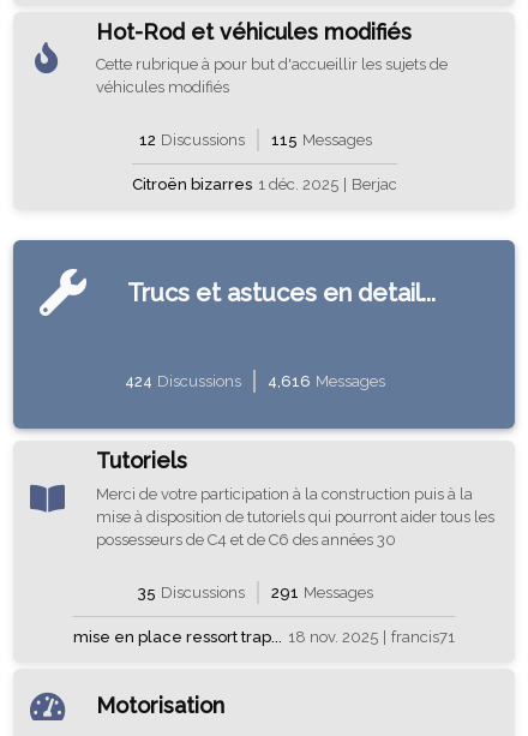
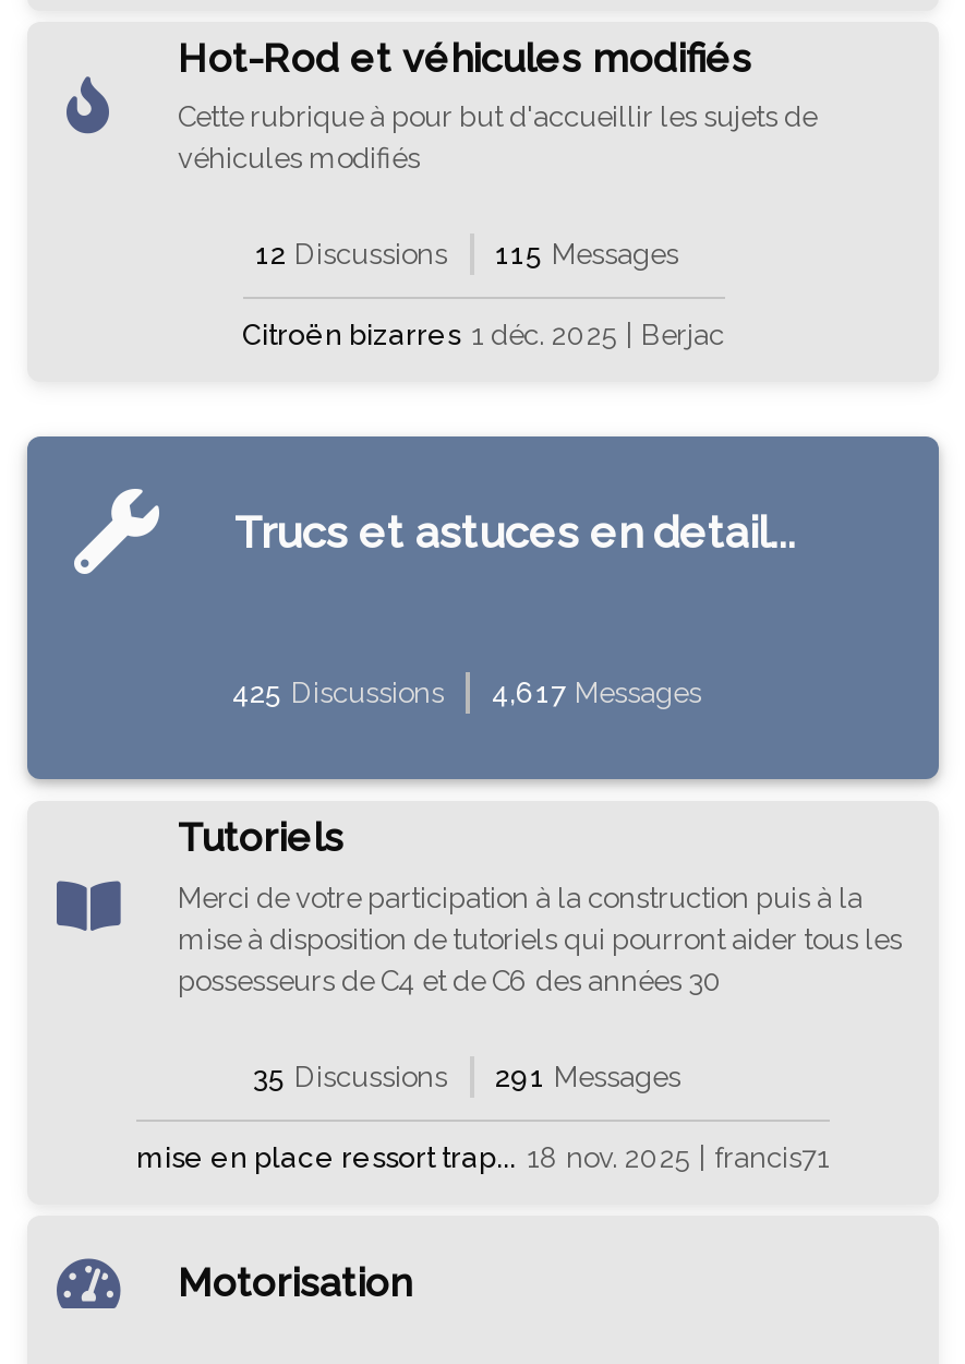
- 424 Discussions
+ 425 Discussions

- 4,616 Messages
+ 4,617 Messages
